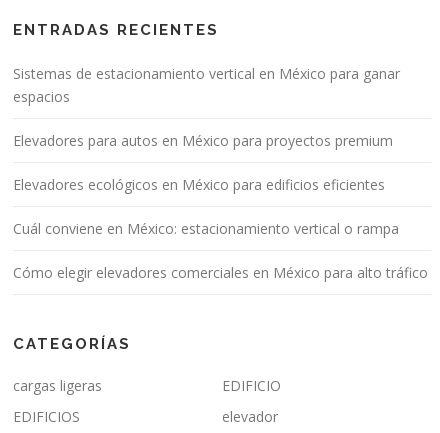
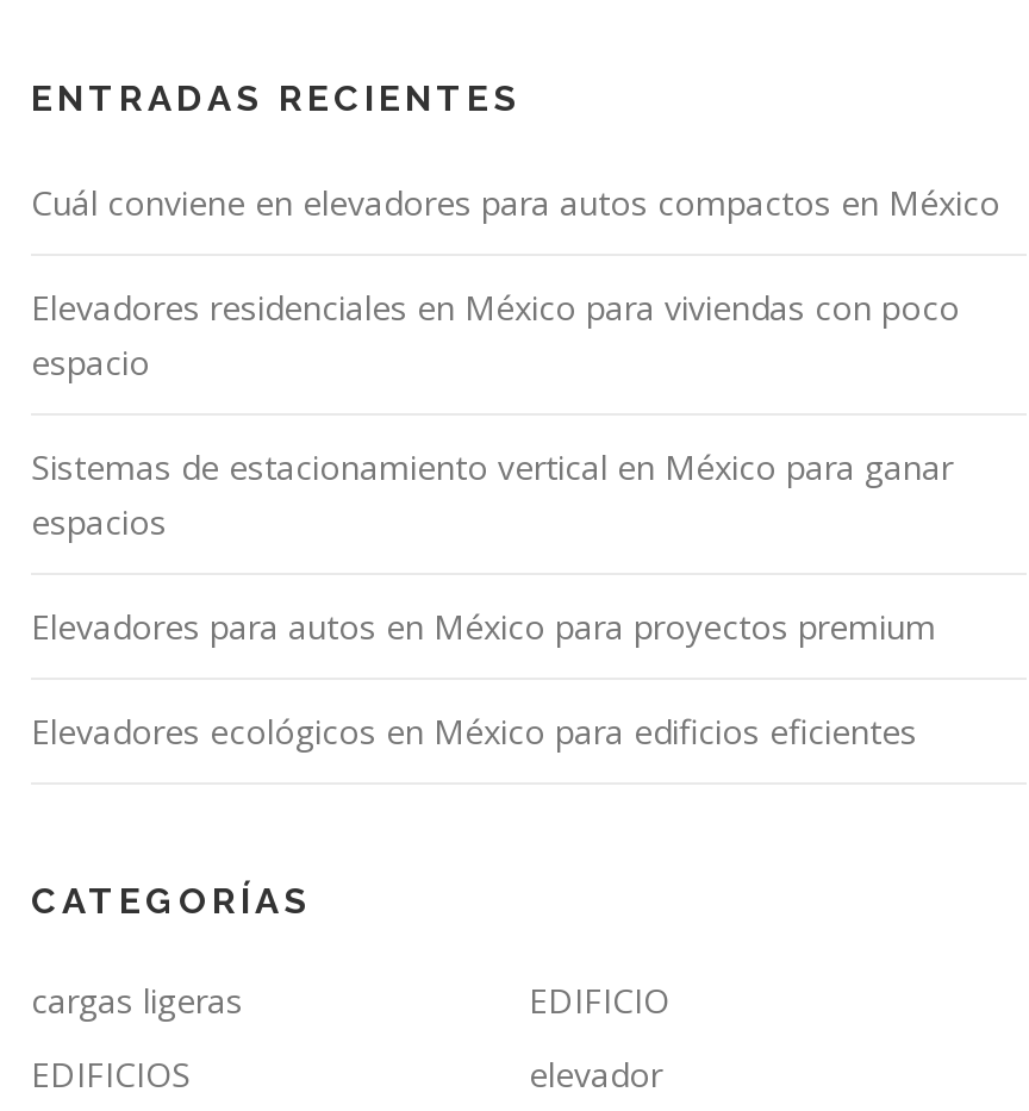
+ Cuál conviene en elevadores para autos compactos en México
+ Elevadores residenciales en México para viviendas con poco
+ espacio

moved down: Sistemas de estacionamiento vertical en México para ganar | espacios | Elevadores para autos en México para proyectos premium | Elevadores ecológicos en México para edificios eficientes

- Cuál conviene en México: estacionamiento vertical o rampa
- Cómo elegir elevadores comerciales en México para alto tráfico
